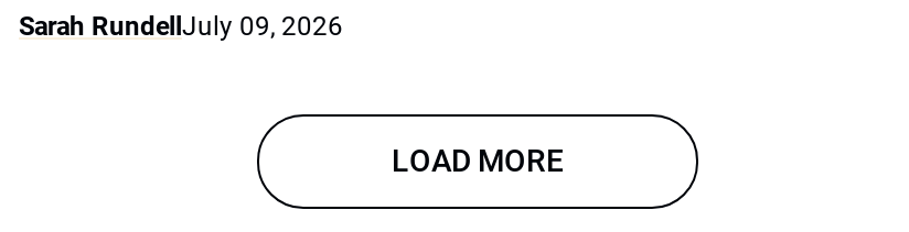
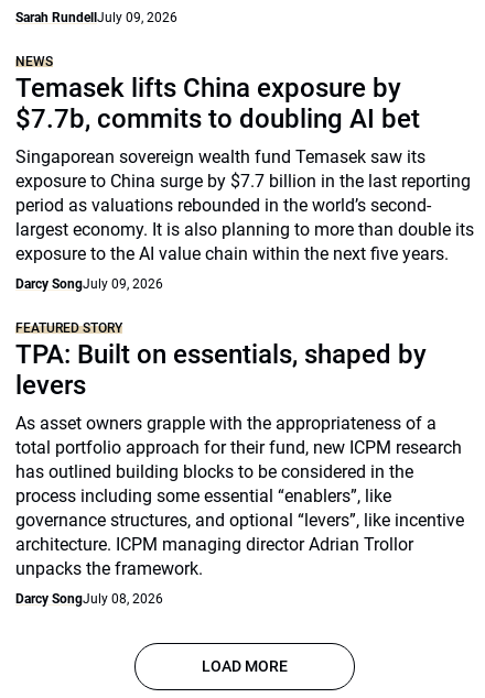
+ NEWS
+ Temasek lifts China exposure by
+ $7.7b, commits to doubling AI bet
+ Singaporean sovereign wealth fund Temasek saw its
+ exposure to China surge by $7.7 billion in the last reporting
+ period as valuations rebounded in the world’s second-
+ largest economy. It is also planning to more than double its
+ exposure to the AI value chain within the next five years.
+ Darcy SongJuly 09, 2026
+ FEATURED STORY
+ TPA: Built on essentials, shaped by
+ levers
+ As asset owners grapple with the appropriateness of a
+ total portfolio approach for their fund, new ICPM research
+ has outlined building blocks to be considered in the
+ process including some essential “enablers”, like
+ governance structures, and optional “levers”, like incentive
+ architecture. ICPM managing director Adrian Trollor
+ unpacks the framework.
+ Darcy SongJuly 08, 2026
